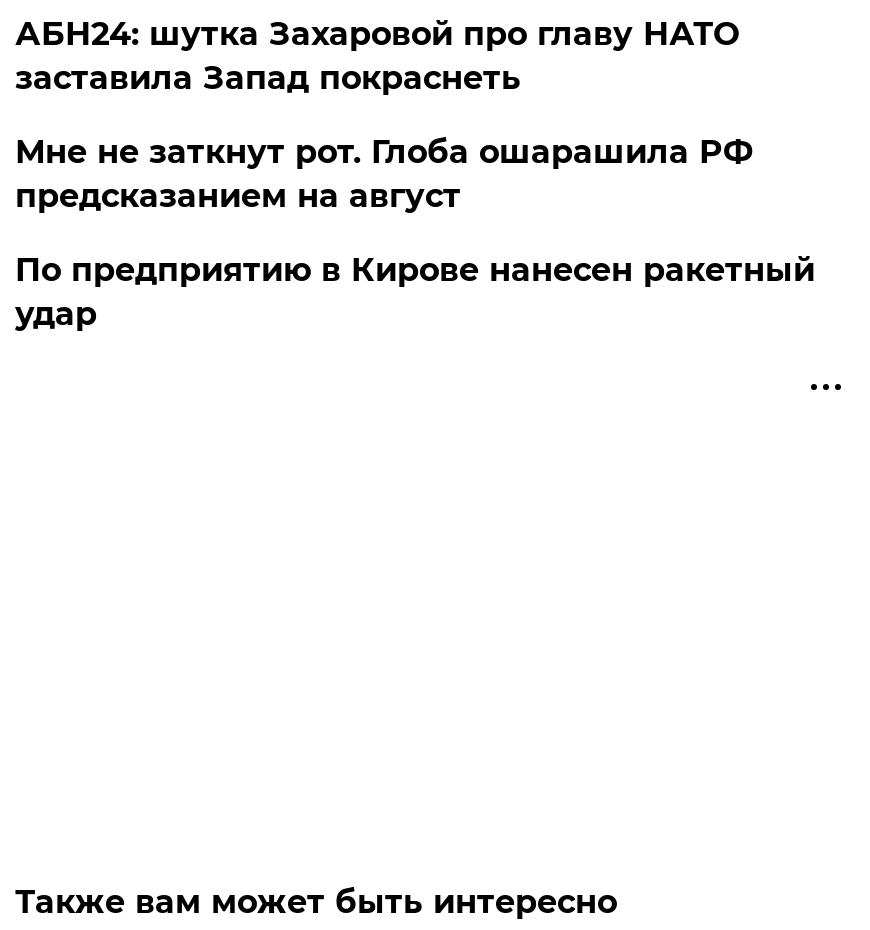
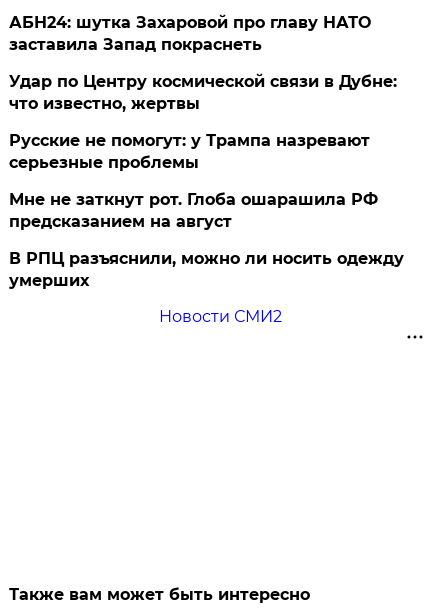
+ Удар по Центру космической связи в Дубне:
+ что известно, жертвы
+ Русские не помогут: у Трампа назревают
+ серьезные проблемы

- По предприятию в Кирове нанесен ракетный
- удар
+ В РПЦ разъяснили, можно ли носить одежду
+ умерших
+ Новости СМИ2
